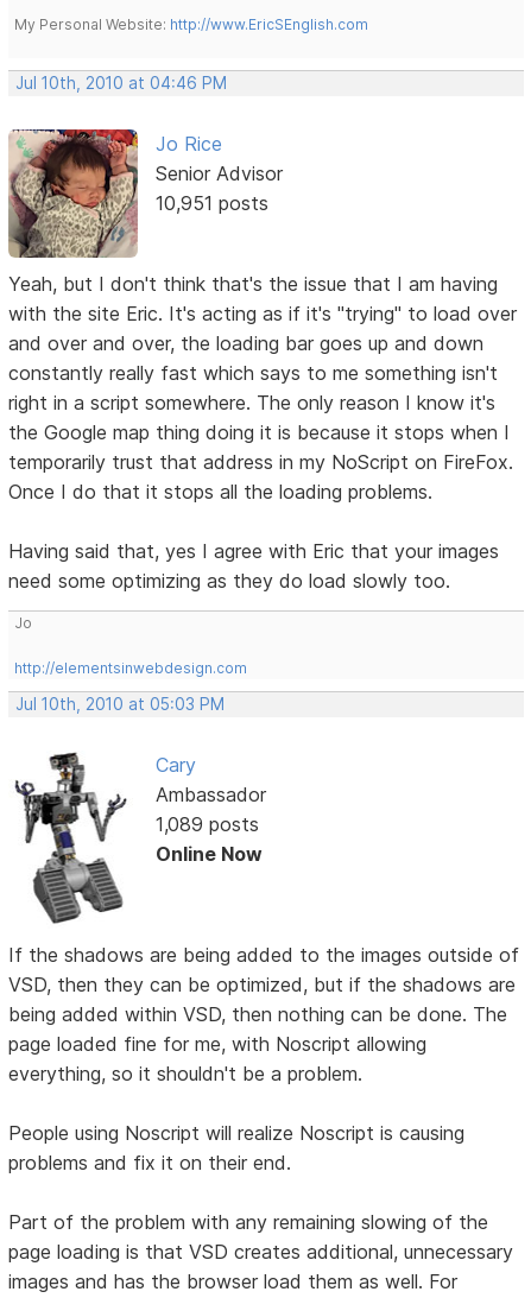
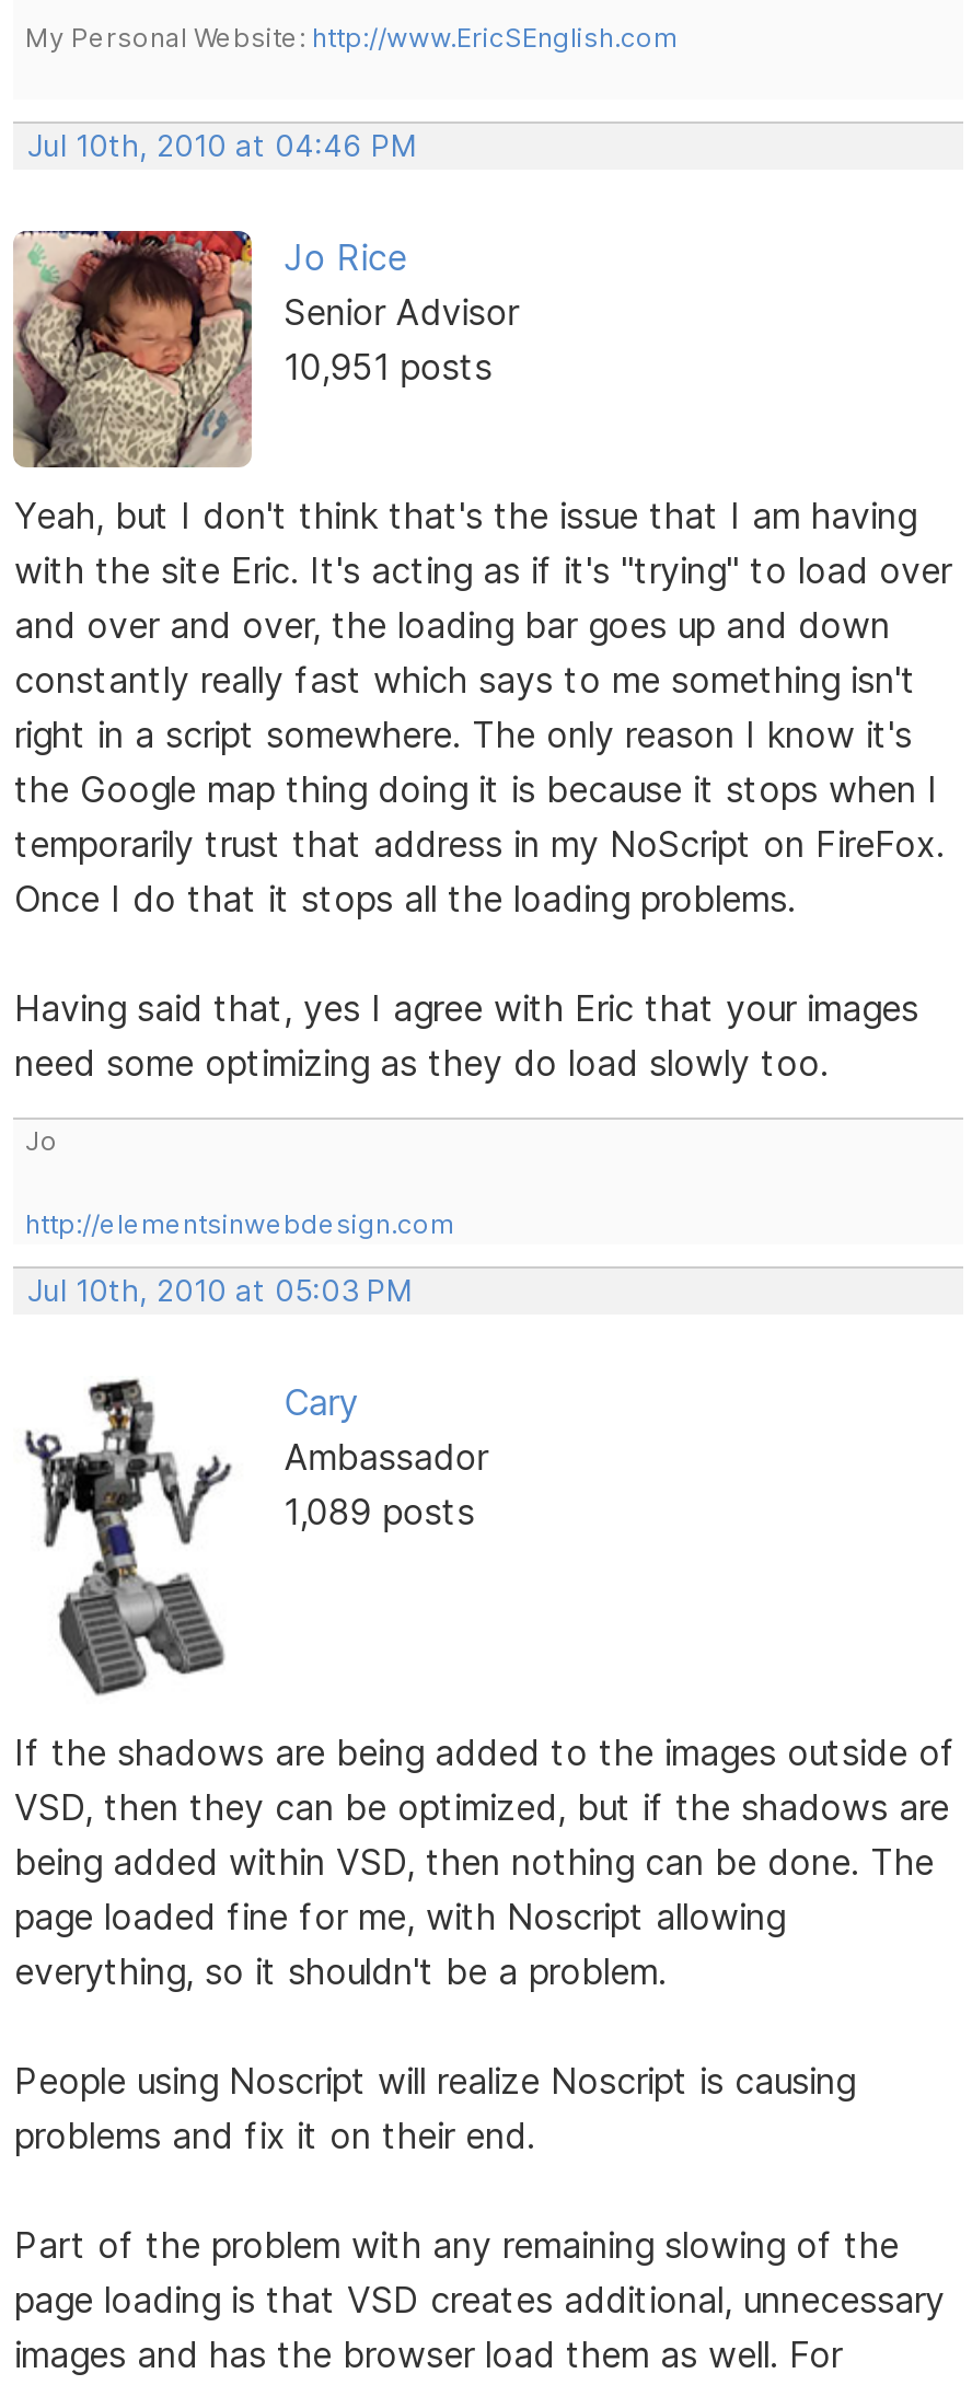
- Online Now
